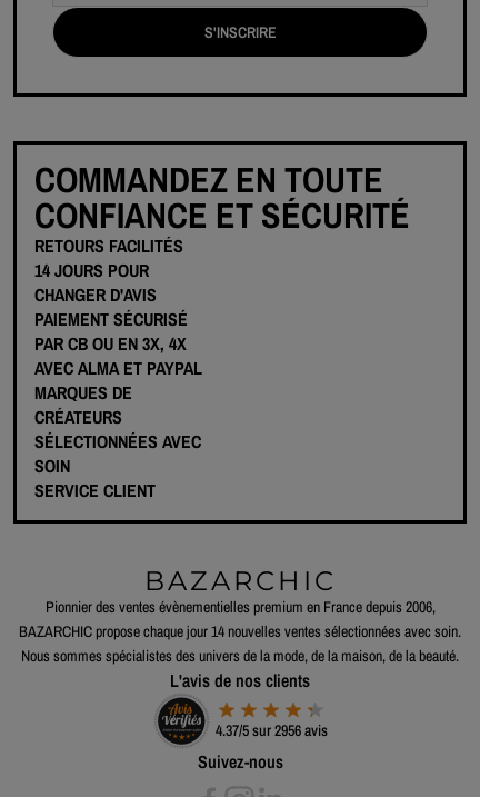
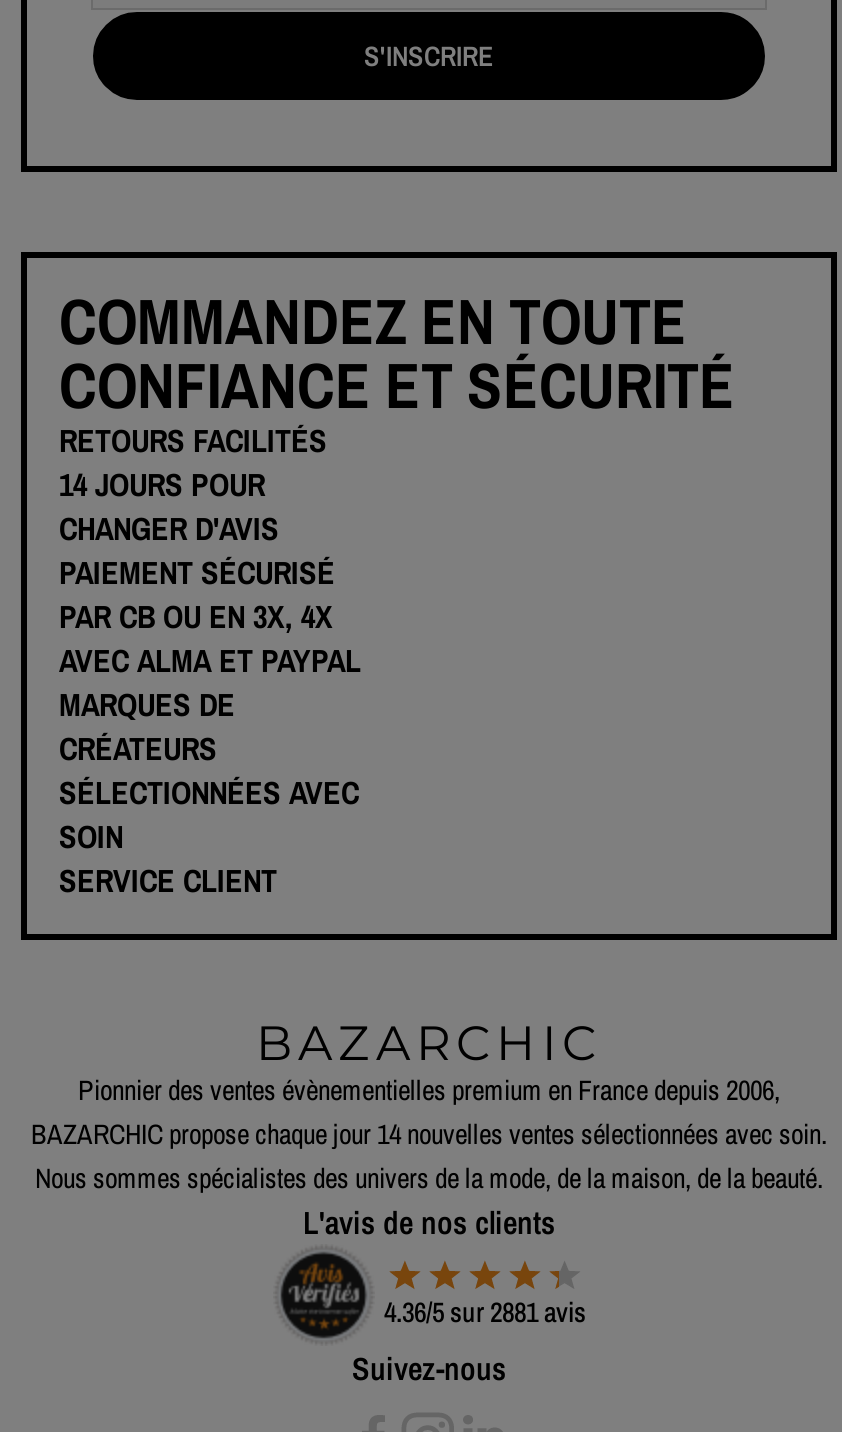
- 4.37/5 sur 2956 avis
+ 4.36/5 sur 2881 avis
